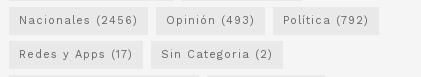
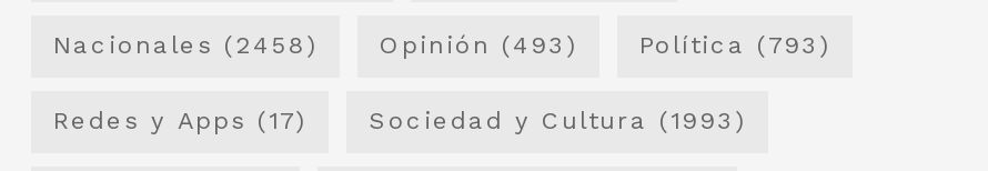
- Nacionales (2456)
+ Nacionales (2458)

- Política (792)
+ Política (793)

- Sin Categoria (2)
+ Sociedad y Cultura (1993)
